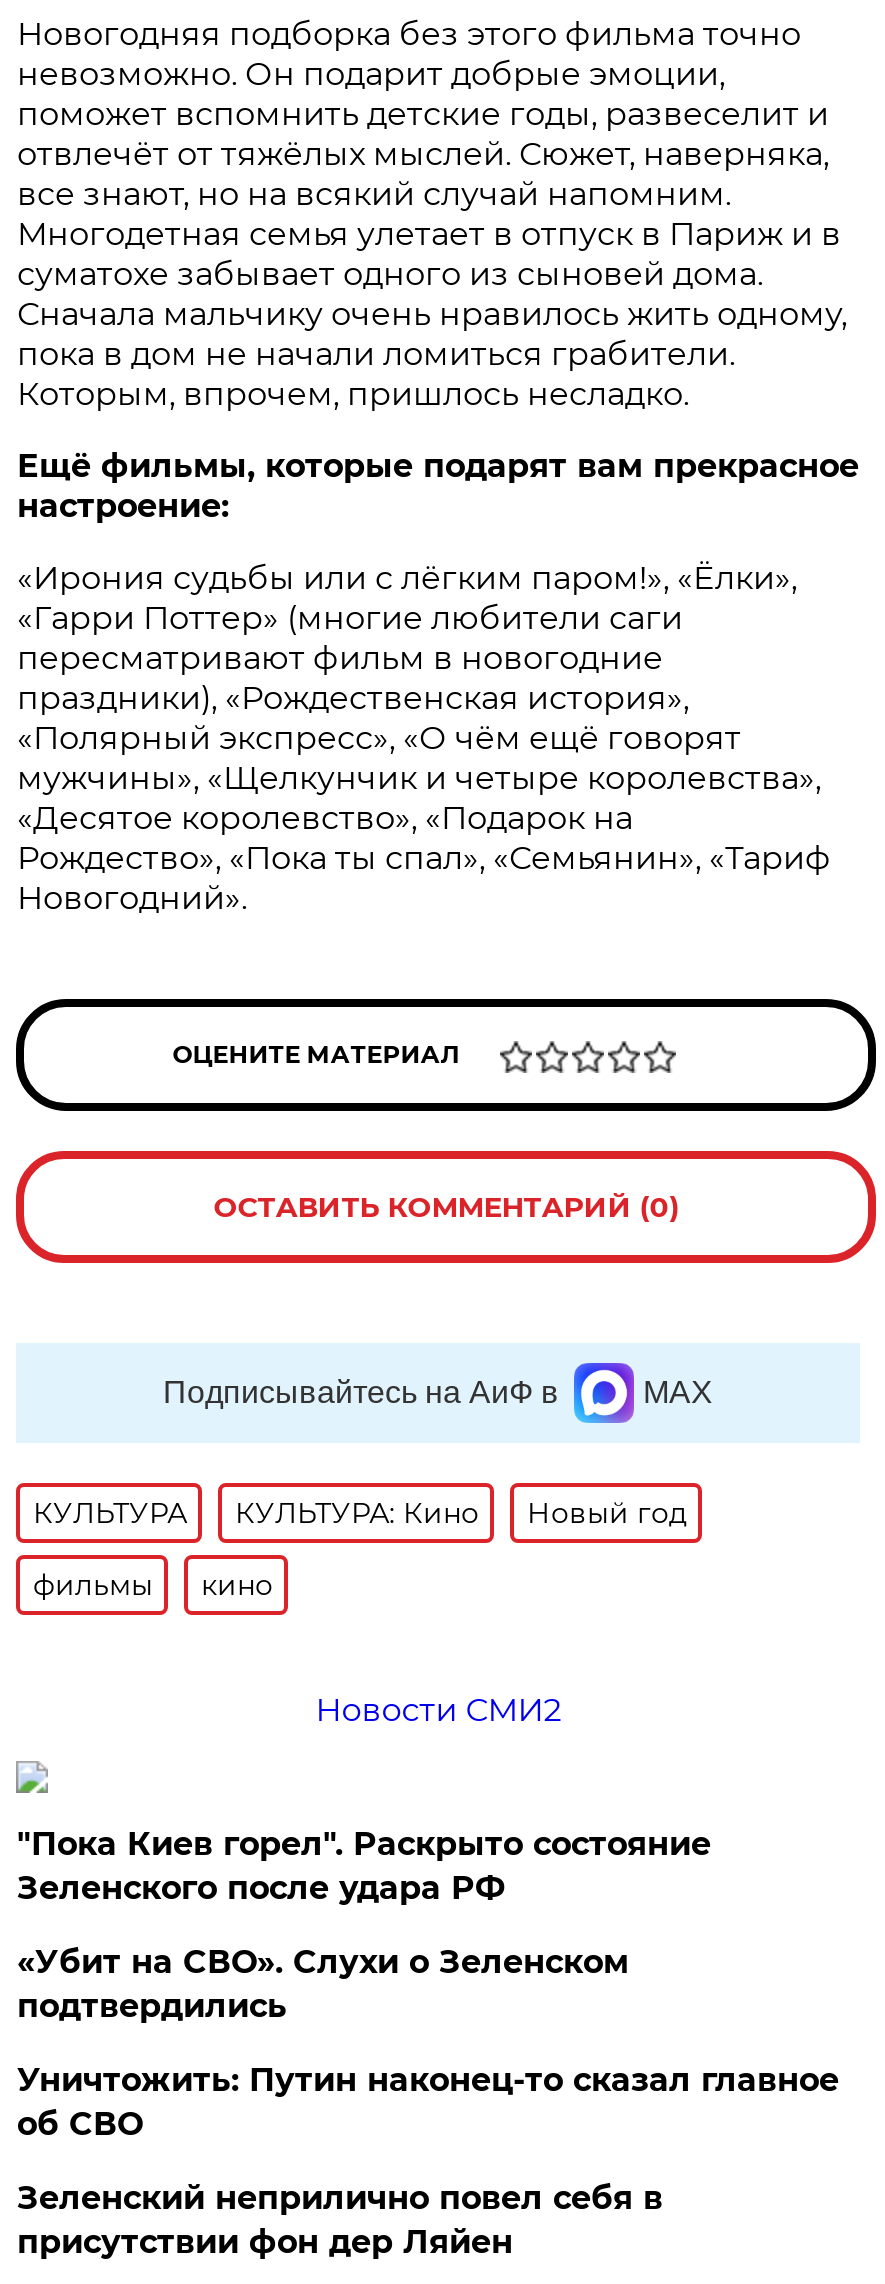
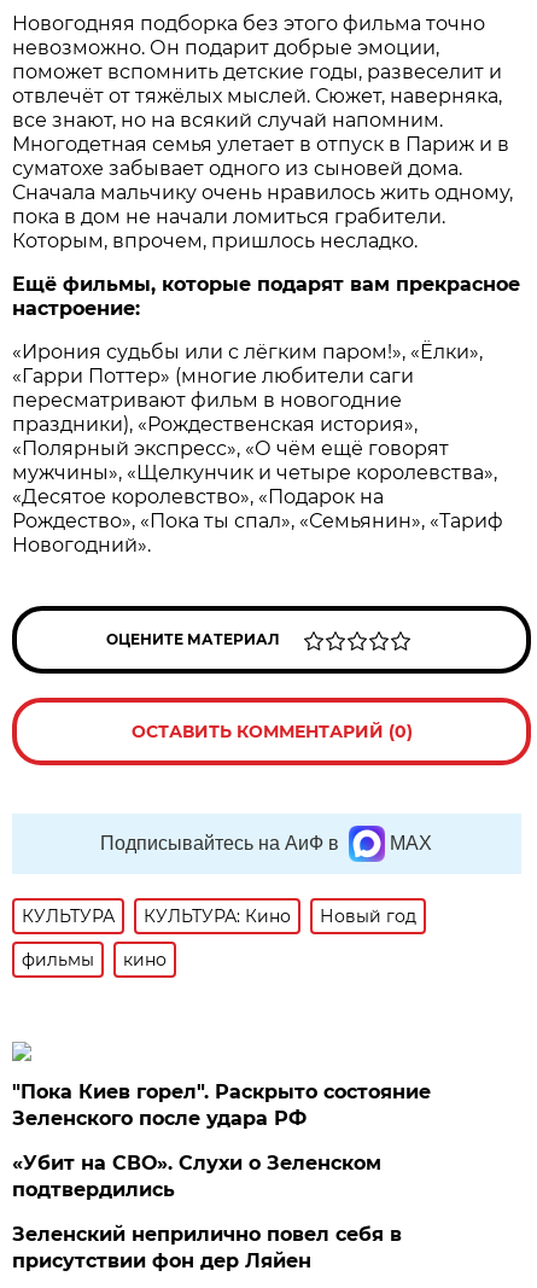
- Новости СМИ2

- Уничтожить: Путин наконец-то сказал главное
- об СВО
